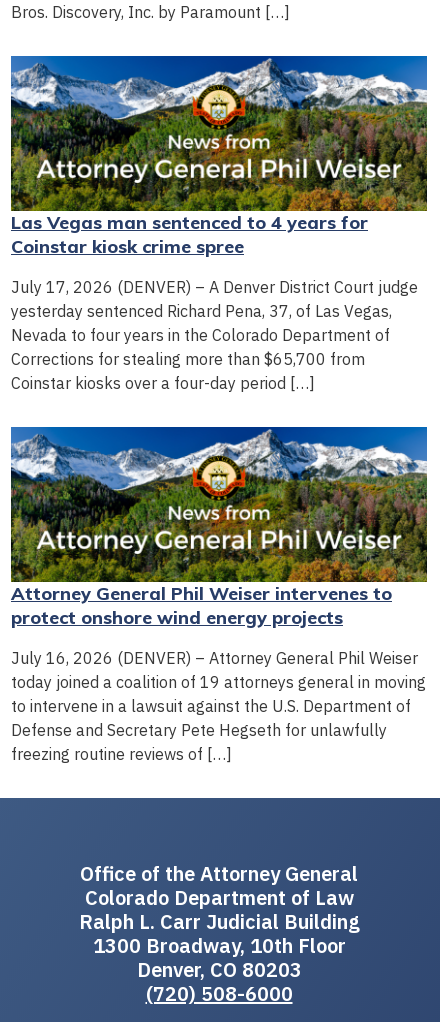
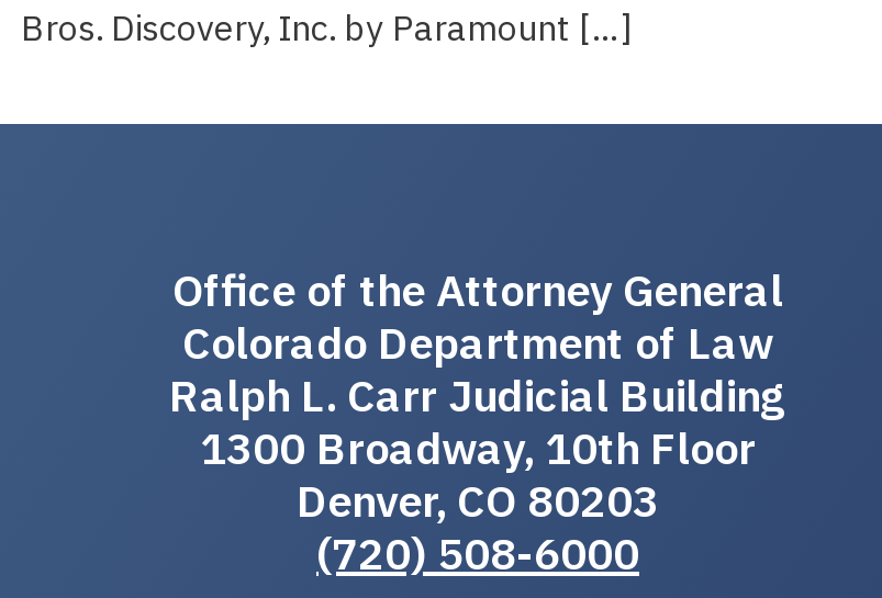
- [image]
- Las Vegas man sentenced to 4 years for
- Coinstar kiosk crime spree
- July 17, 2026 (DENVER) – A Denver District Court judge
- yesterday sentenced Richard Pena, 37, of Las Vegas,
- Nevada to four years in the Colorado Department of
- Corrections for stealing more than $65,700 from
- Coinstar kiosks over a four-day period […]

- [image]
- Attorney General Phil Weiser intervenes to
- protect onshore wind energy projects
- July 16, 2026 (DENVER) – Attorney General Phil Weiser
- today joined a coalition of 19 attorneys general in moving
- to intervene in a lawsuit against the U.S. Department of
- Defense and Secretary Pete Hegseth for unlawfully
- freezing routine reviews of […]
